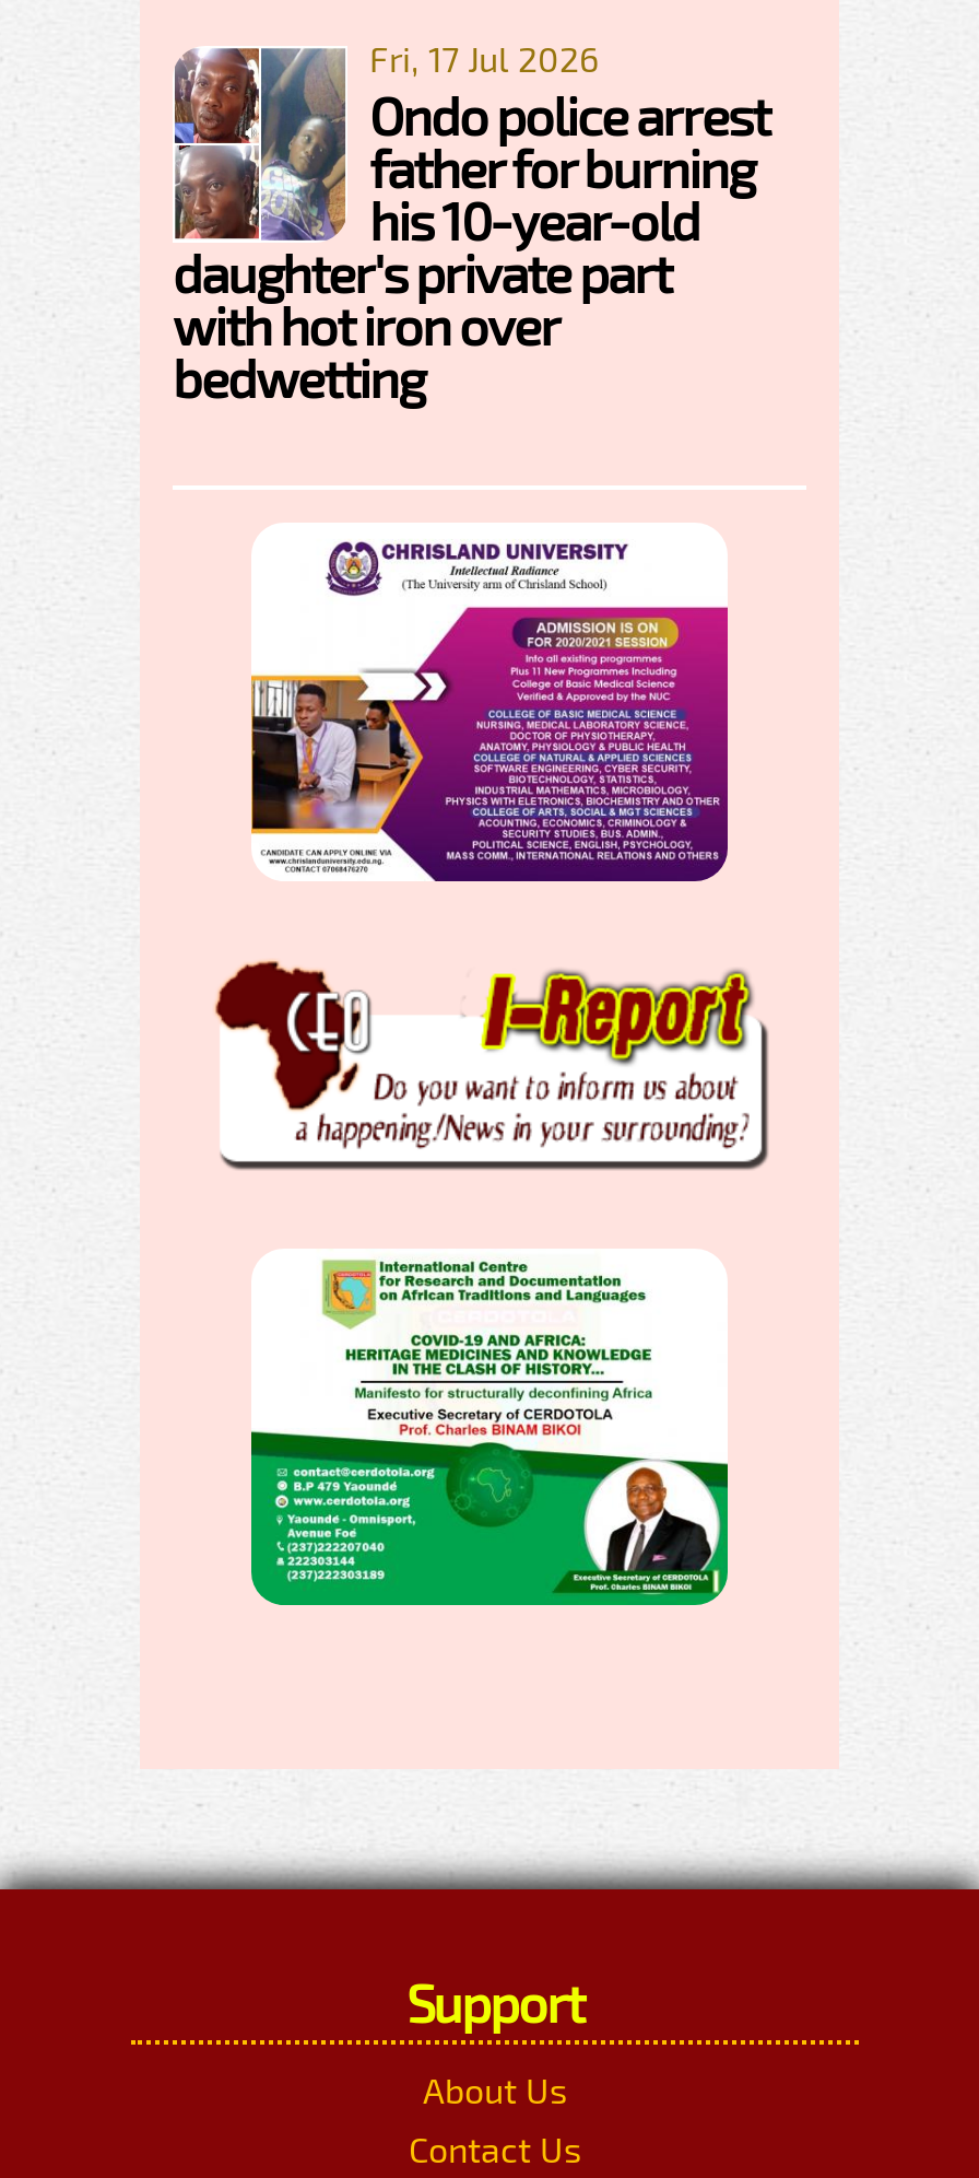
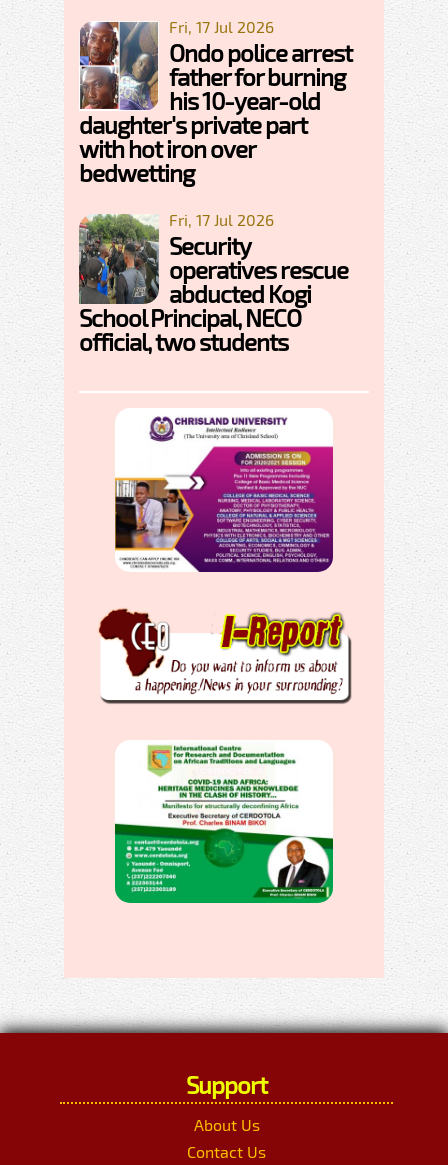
+ [image]
+ Fri, 17 Jul 2026
+ Security
+ operatives rescue
+ abducted Kogi
+ School Principal, NECO
+ official, two students
